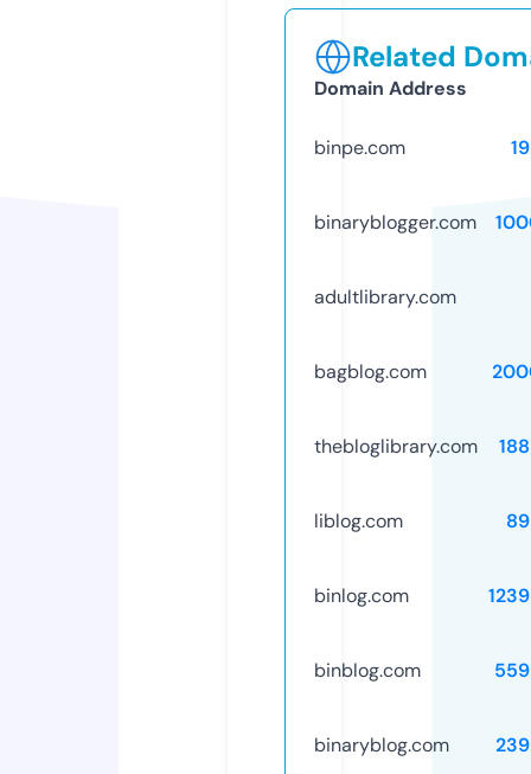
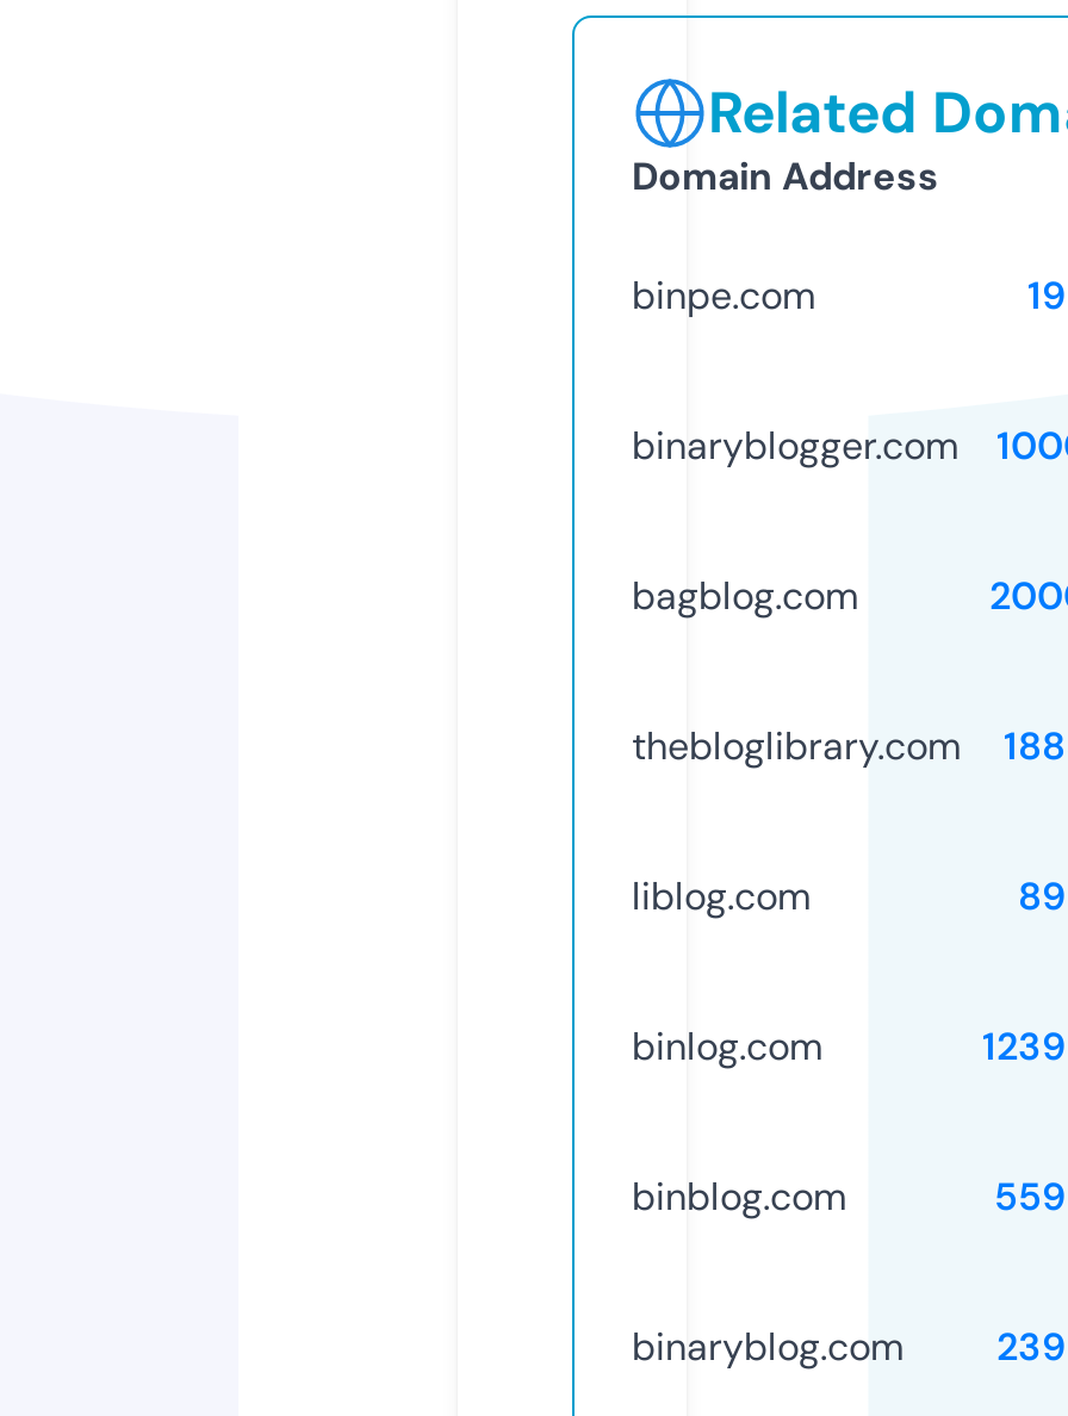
- adultlibrary.com
